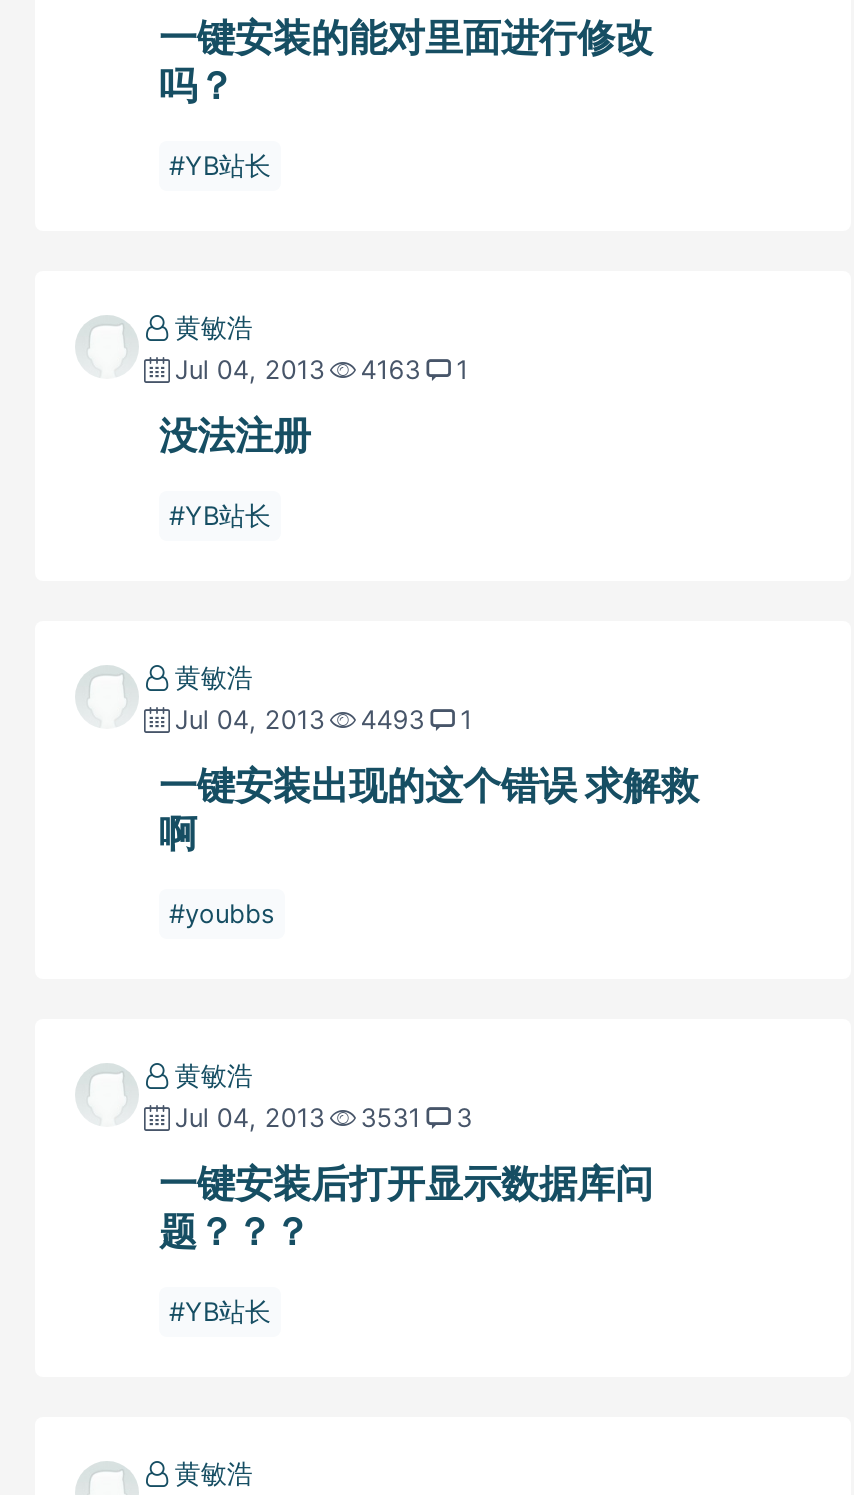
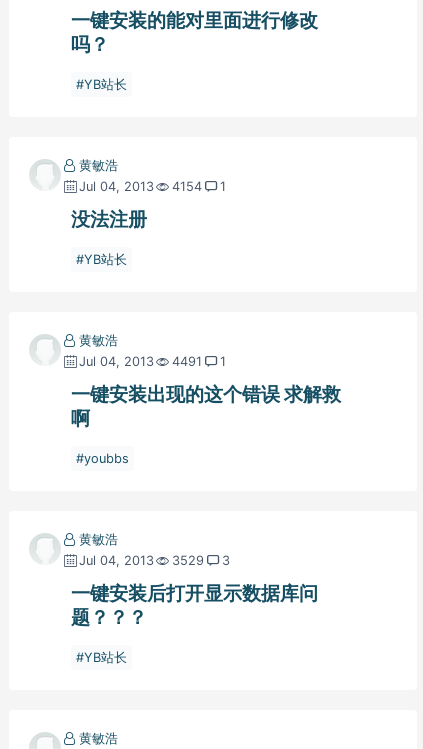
- Jul 04, 2013 4163 1
+ Jul 04, 2013 4154 1

- Jul 04, 2013 4493 1
+ Jul 04, 2013 4491 1

- Jul 04, 2013 3531 3
+ Jul 04, 2013 3529 3
